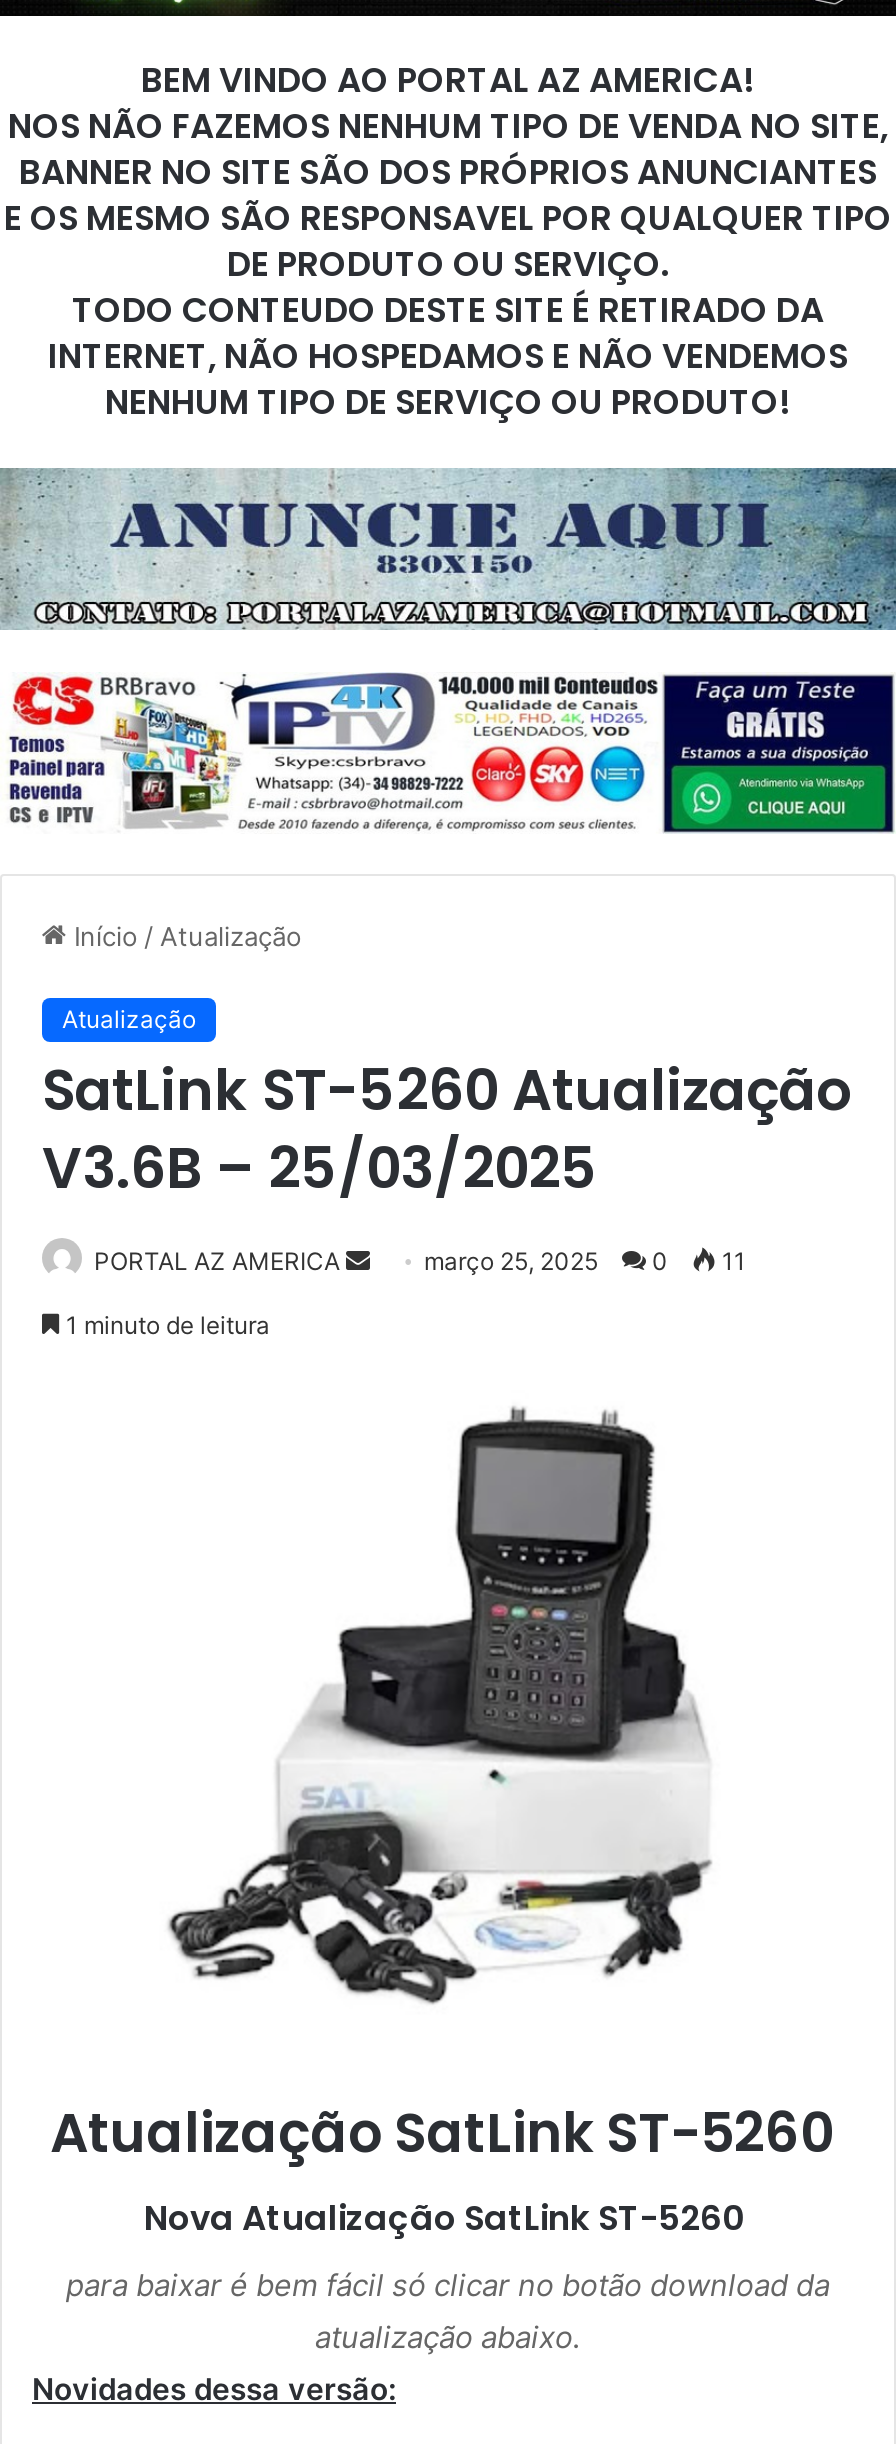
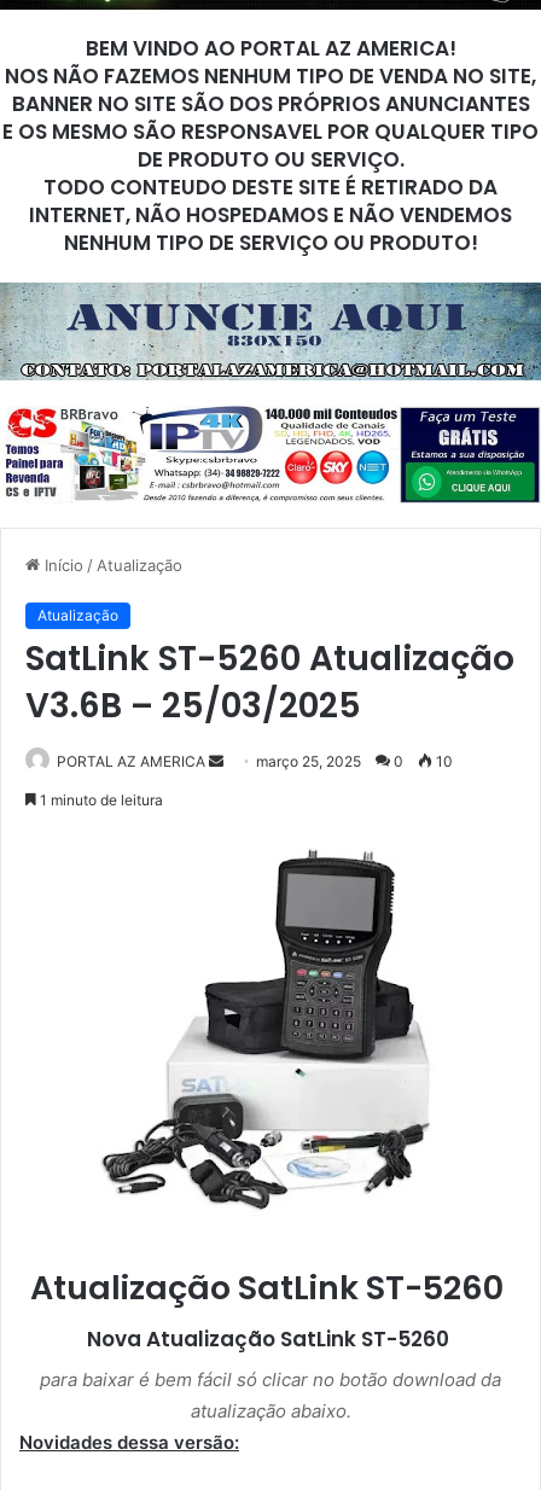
- 11
+ 10
